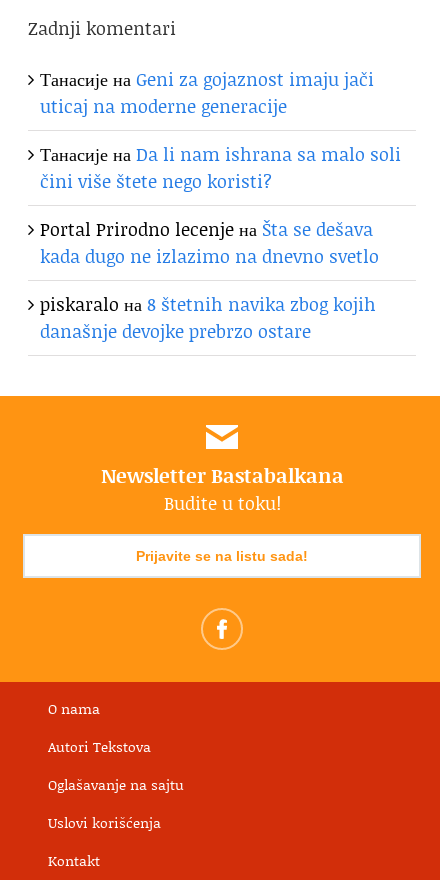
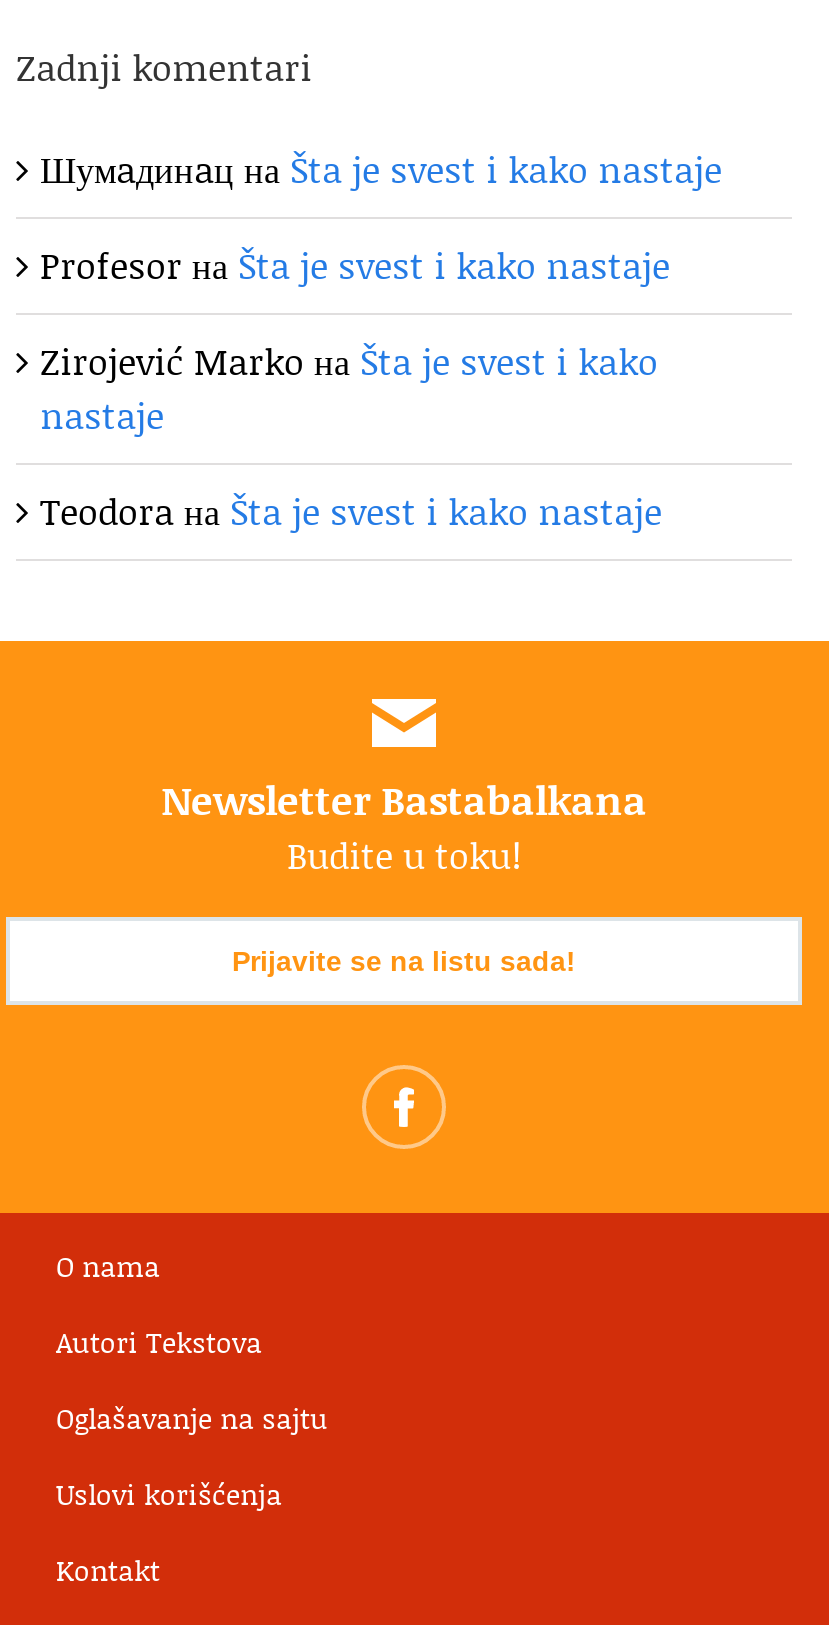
- Танасије на Geni za gojaznost imaju jači
- uticaj na moderne generacije
+ Шумaдинaц на Šta je svest i kako nastaje

- Танасије на Da li nam ishrana sa malo soli
- čini više štete nego koristi?
+ Profesor на Šta je svest i kako nastaje

- Portal Prirodno lecenje на Šta se dešava
- kada dugo ne izlazimo na dnevno svetlo
+ Zirojević Marko на Šta je svest i kako
+ nastaje

- piskaralo на 8 štetnih navika zbog kojih
- današnje devojke prebrzo ostare
+ Teodora на Šta je svest i kako nastaje
